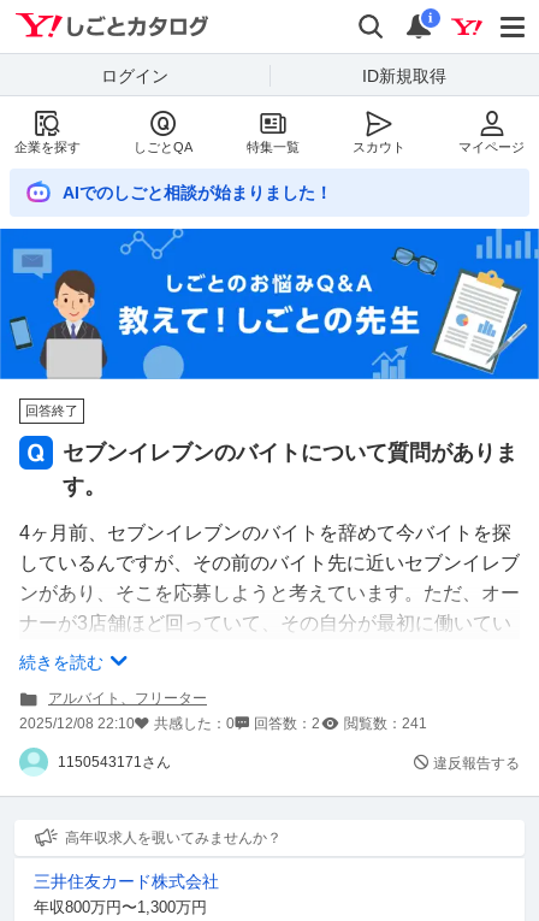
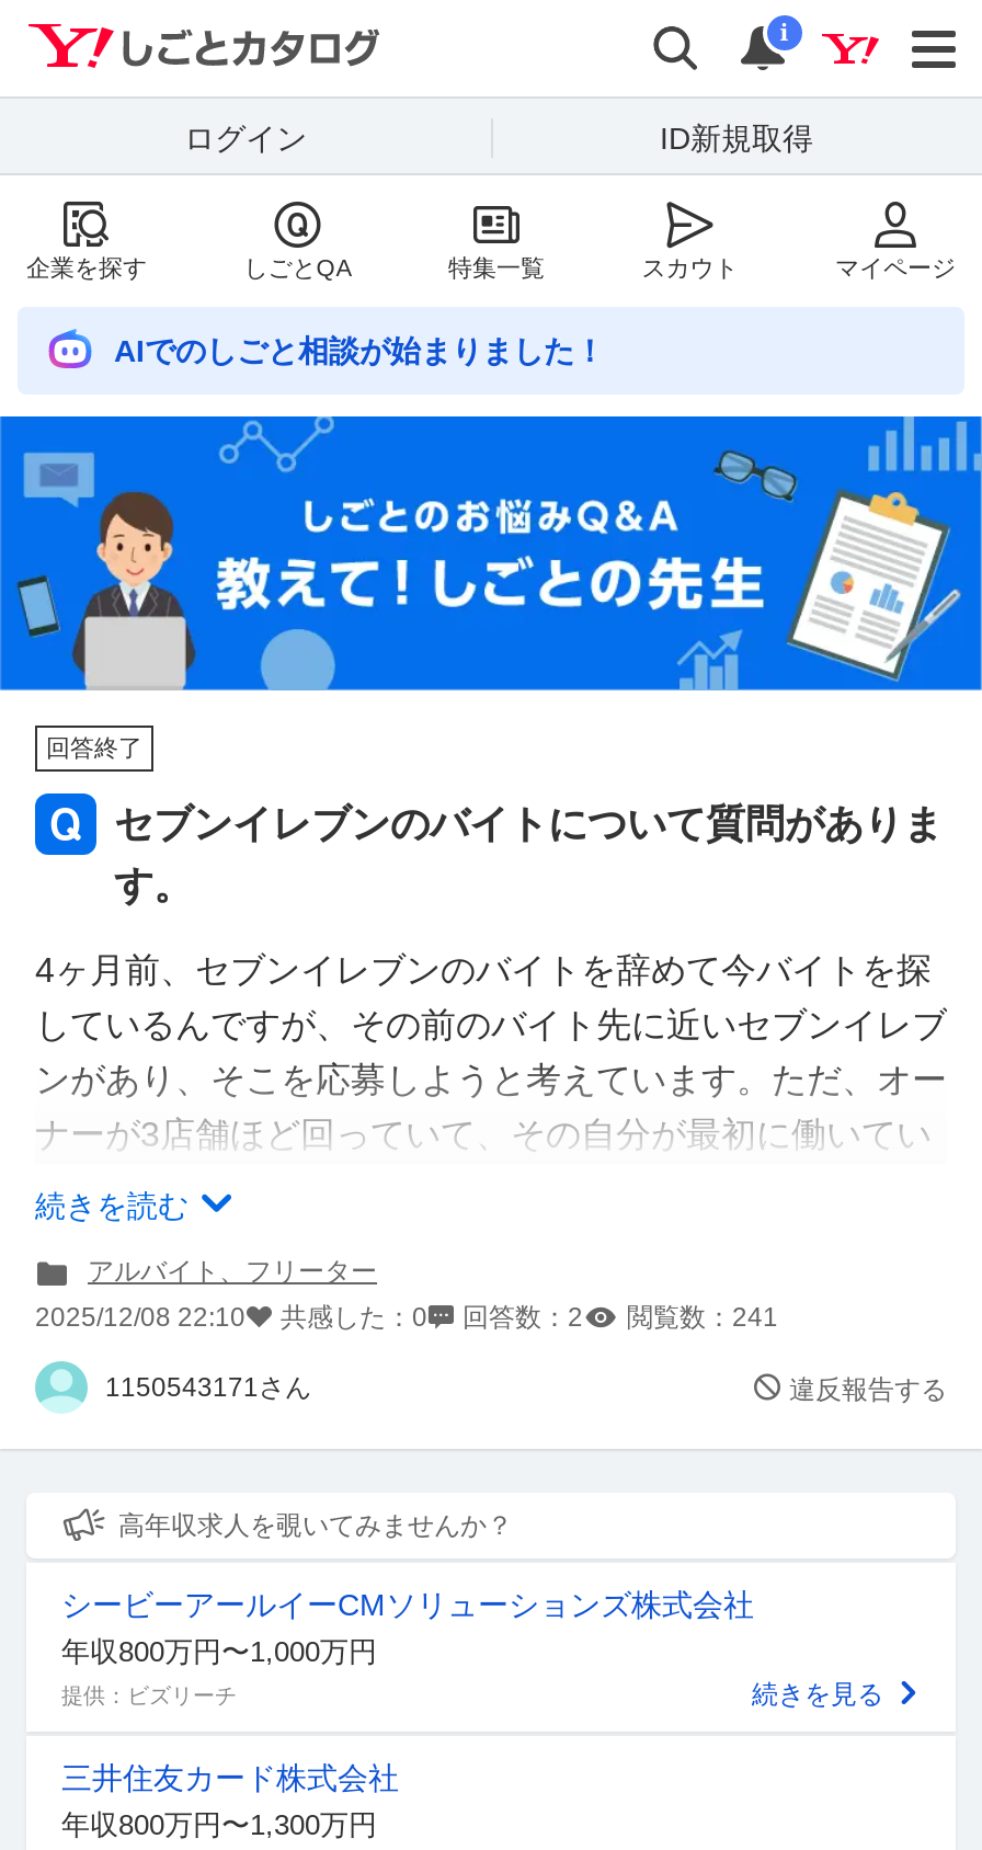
+ シービーアールイーCMソリューションズ株式会社
+ 年収800万円〜1,000万円
+ 提供：ビズリーチ
+ 続きを見る
